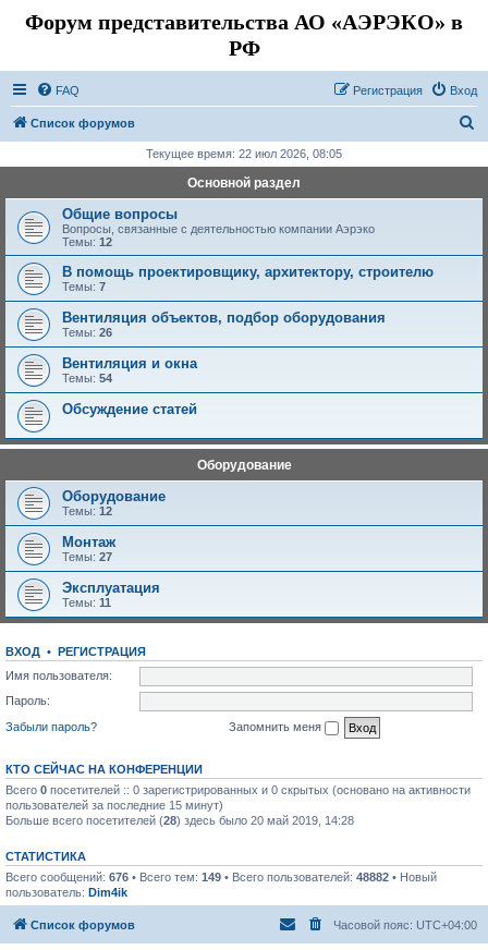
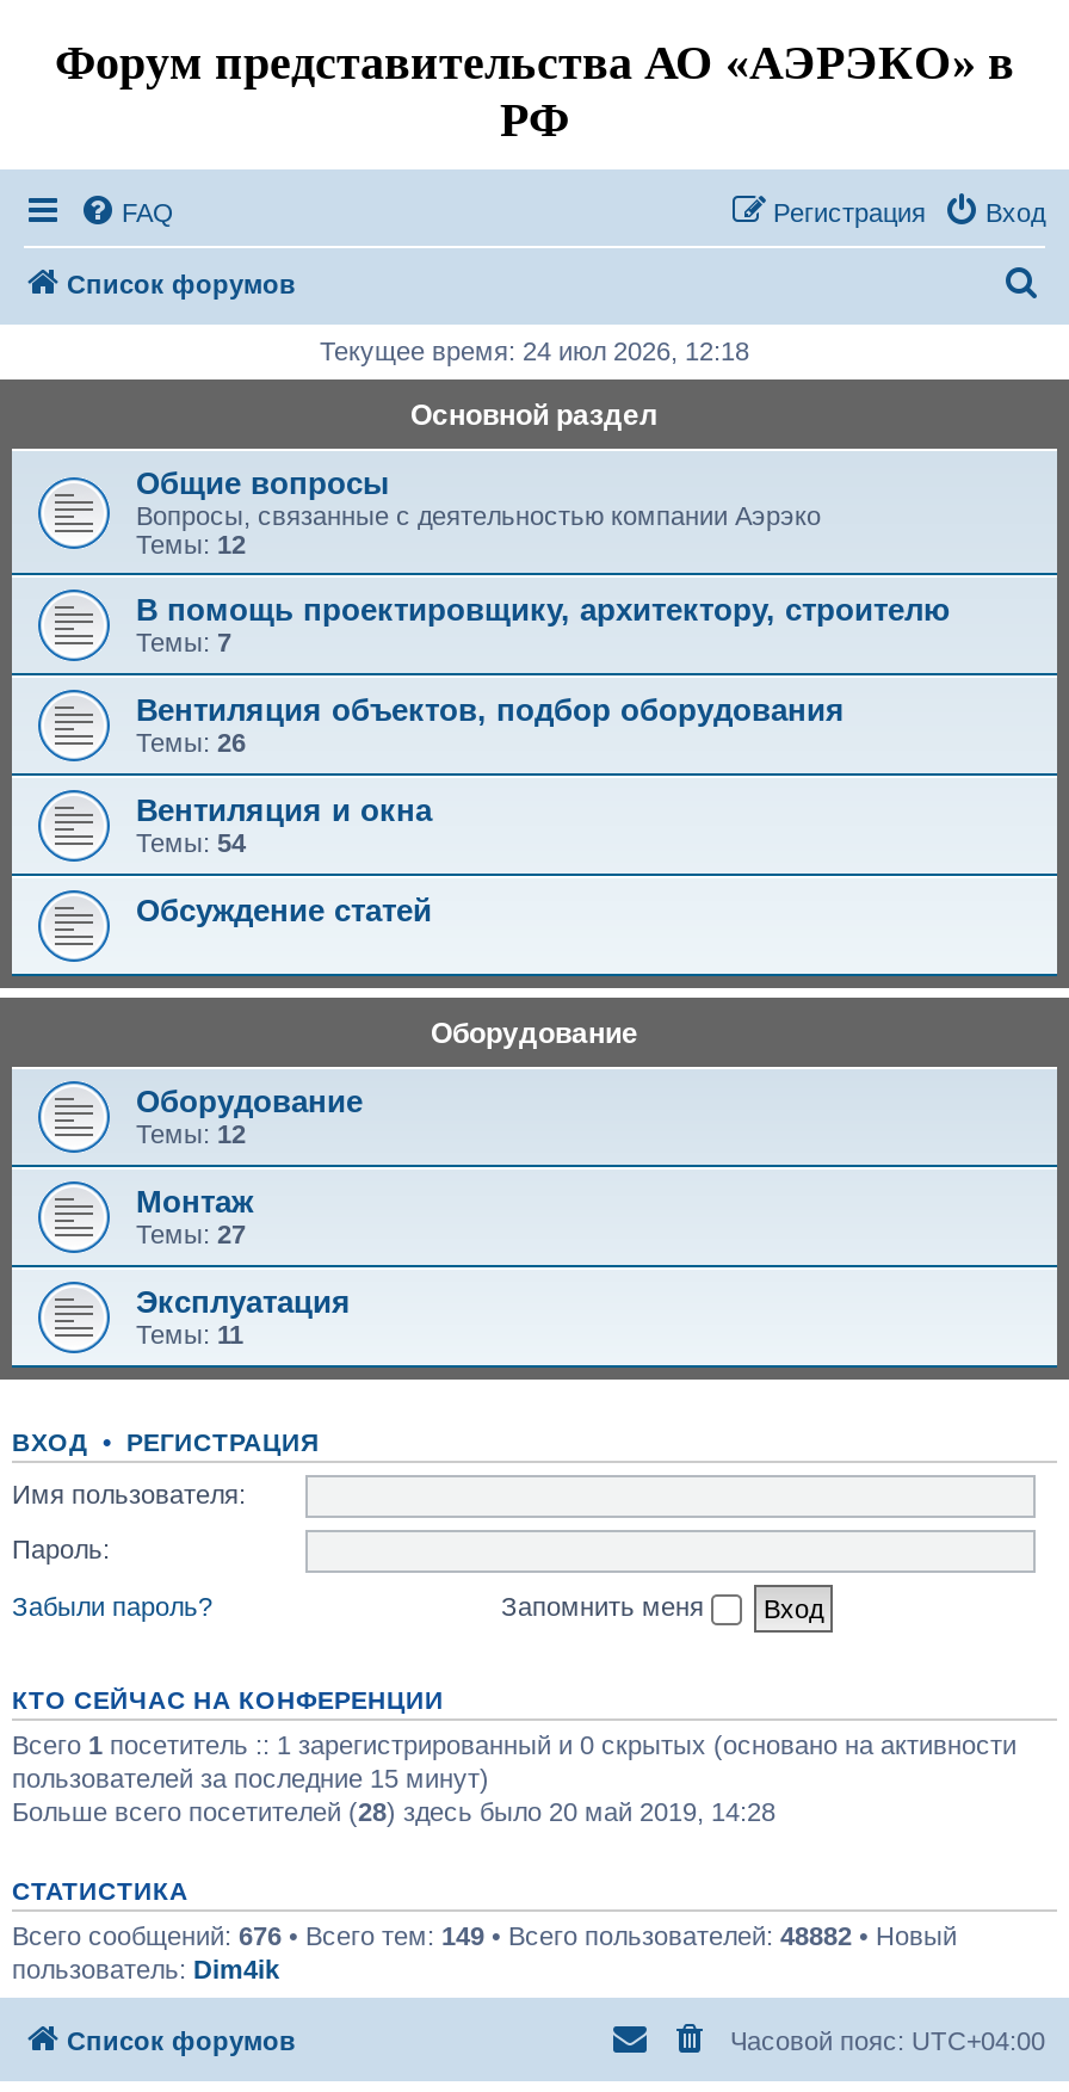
- Текущее время: 22 июл 2026, 08:05
+ Текущее время: 24 июл 2026, 12:18

- Всего 0 посетителей :: 0 зарегистрированных и 0 скрытых (основано на активности
+ Всего 1 посетитель :: 1 зарегистрированный и 0 скрытых (основано на активности
